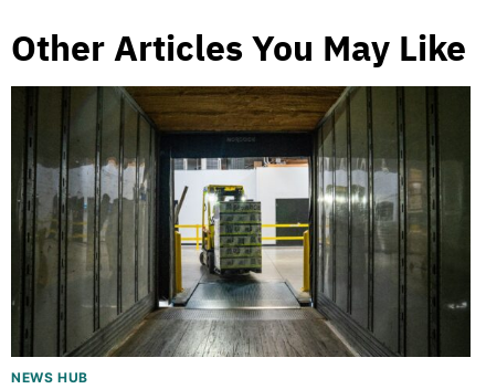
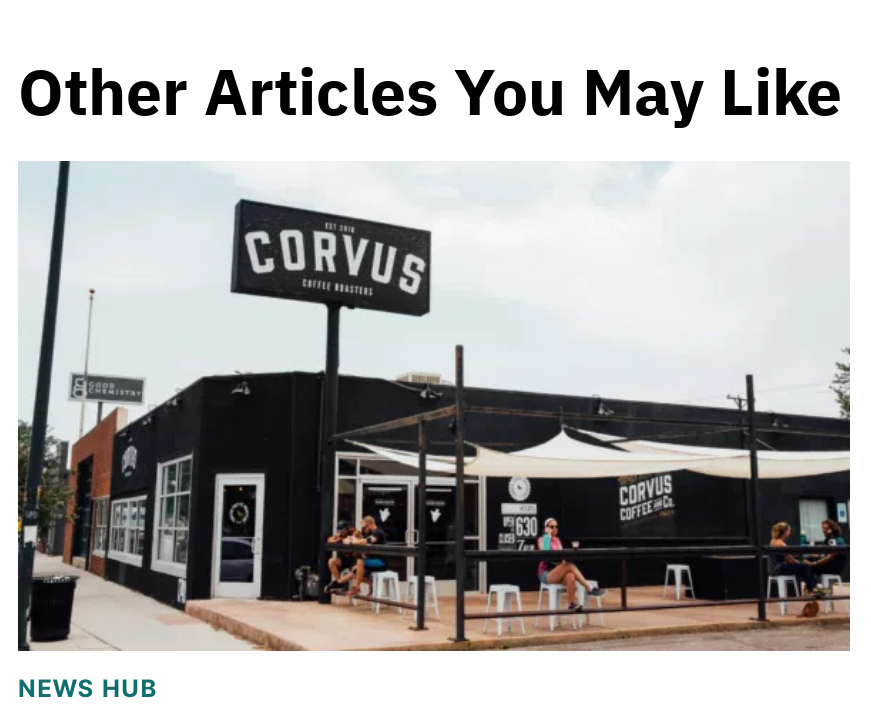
- [image]
+ [image]
